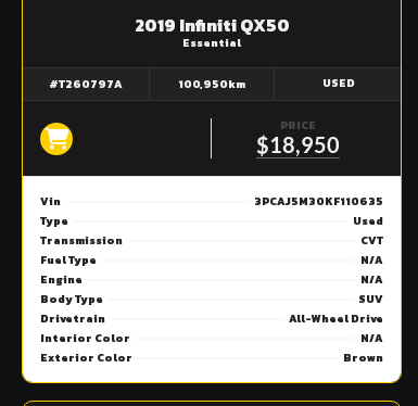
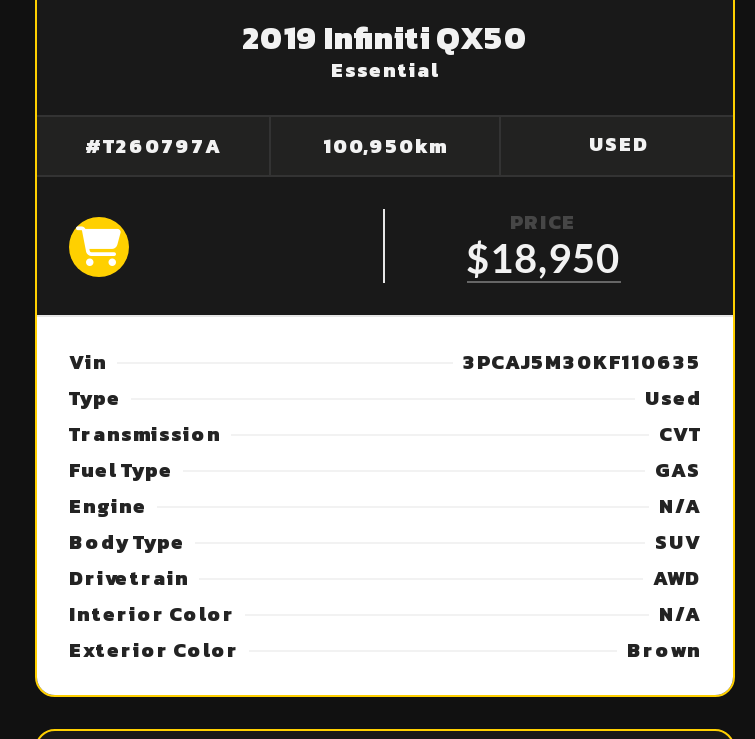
- N/A
+ GAS

- All-Wheel Drive
+ AWD
